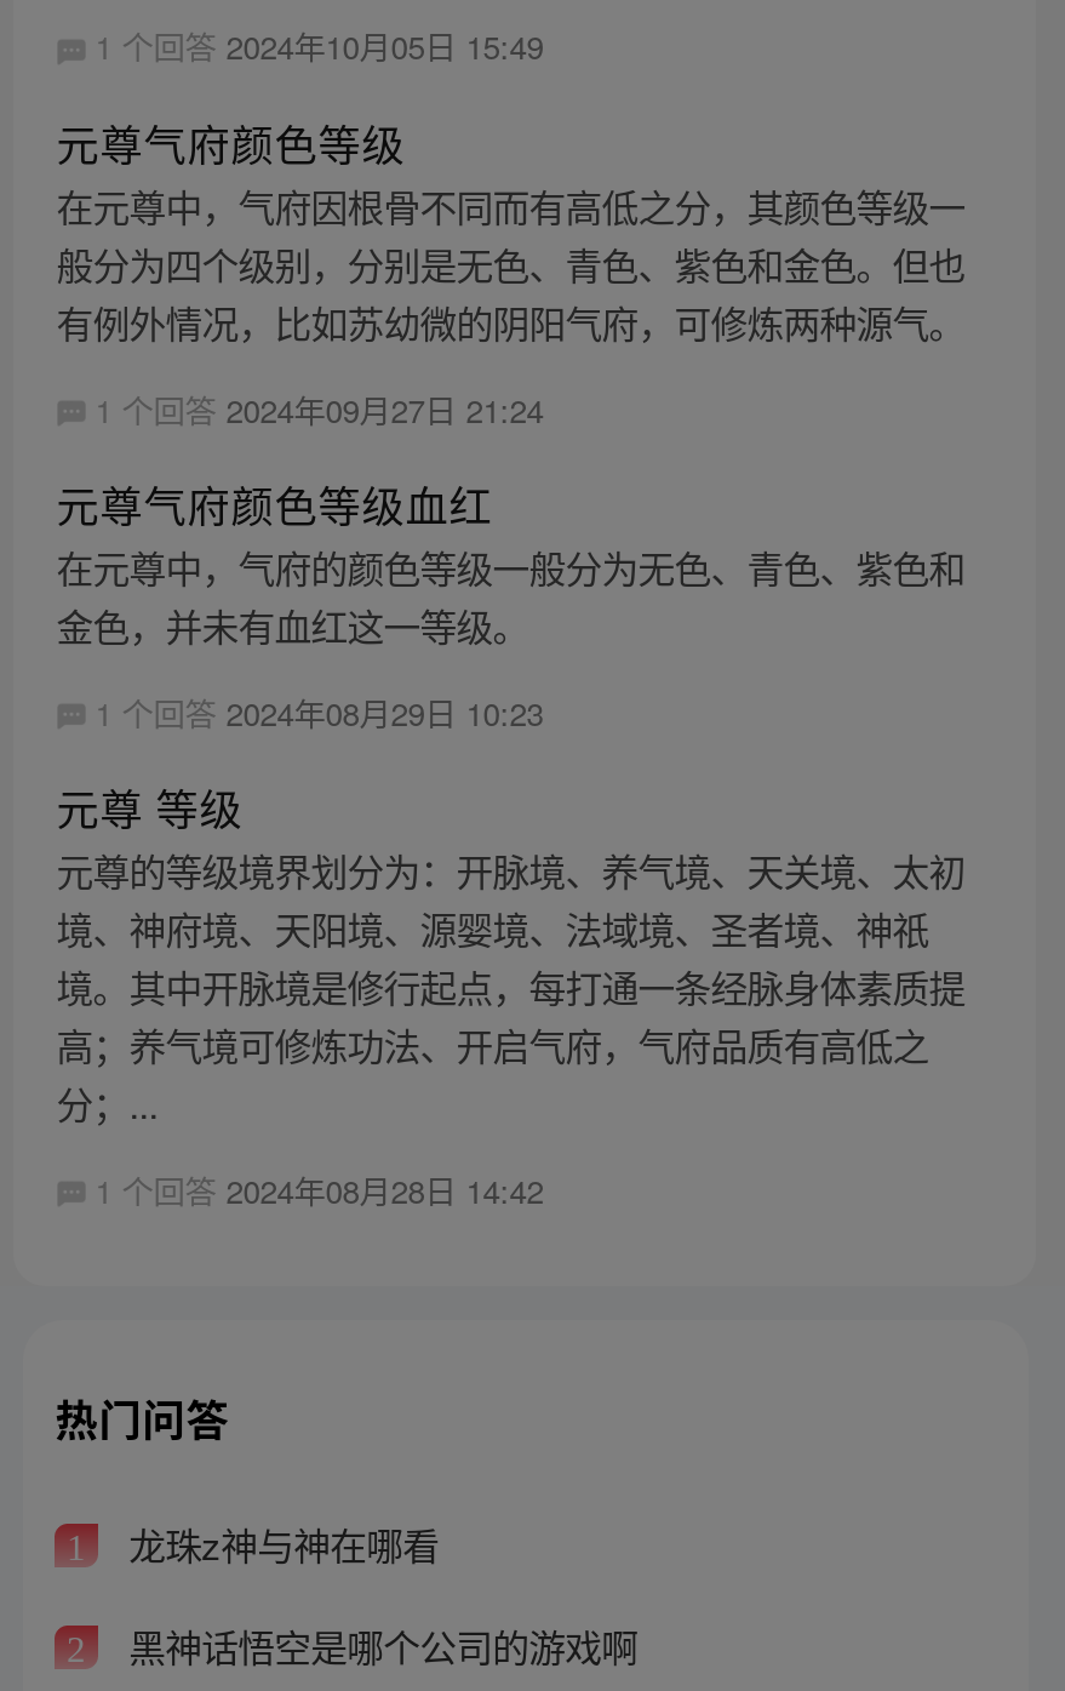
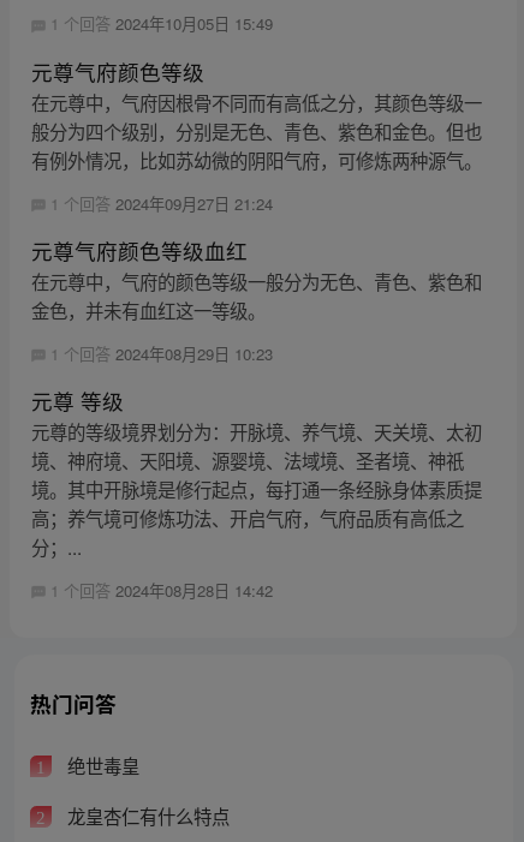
- 龙珠z神与神在哪看
+ 绝世毒皇

- 黑神话悟空是哪个公司的游戏啊
+ 龙皇杏仁有什么特点
